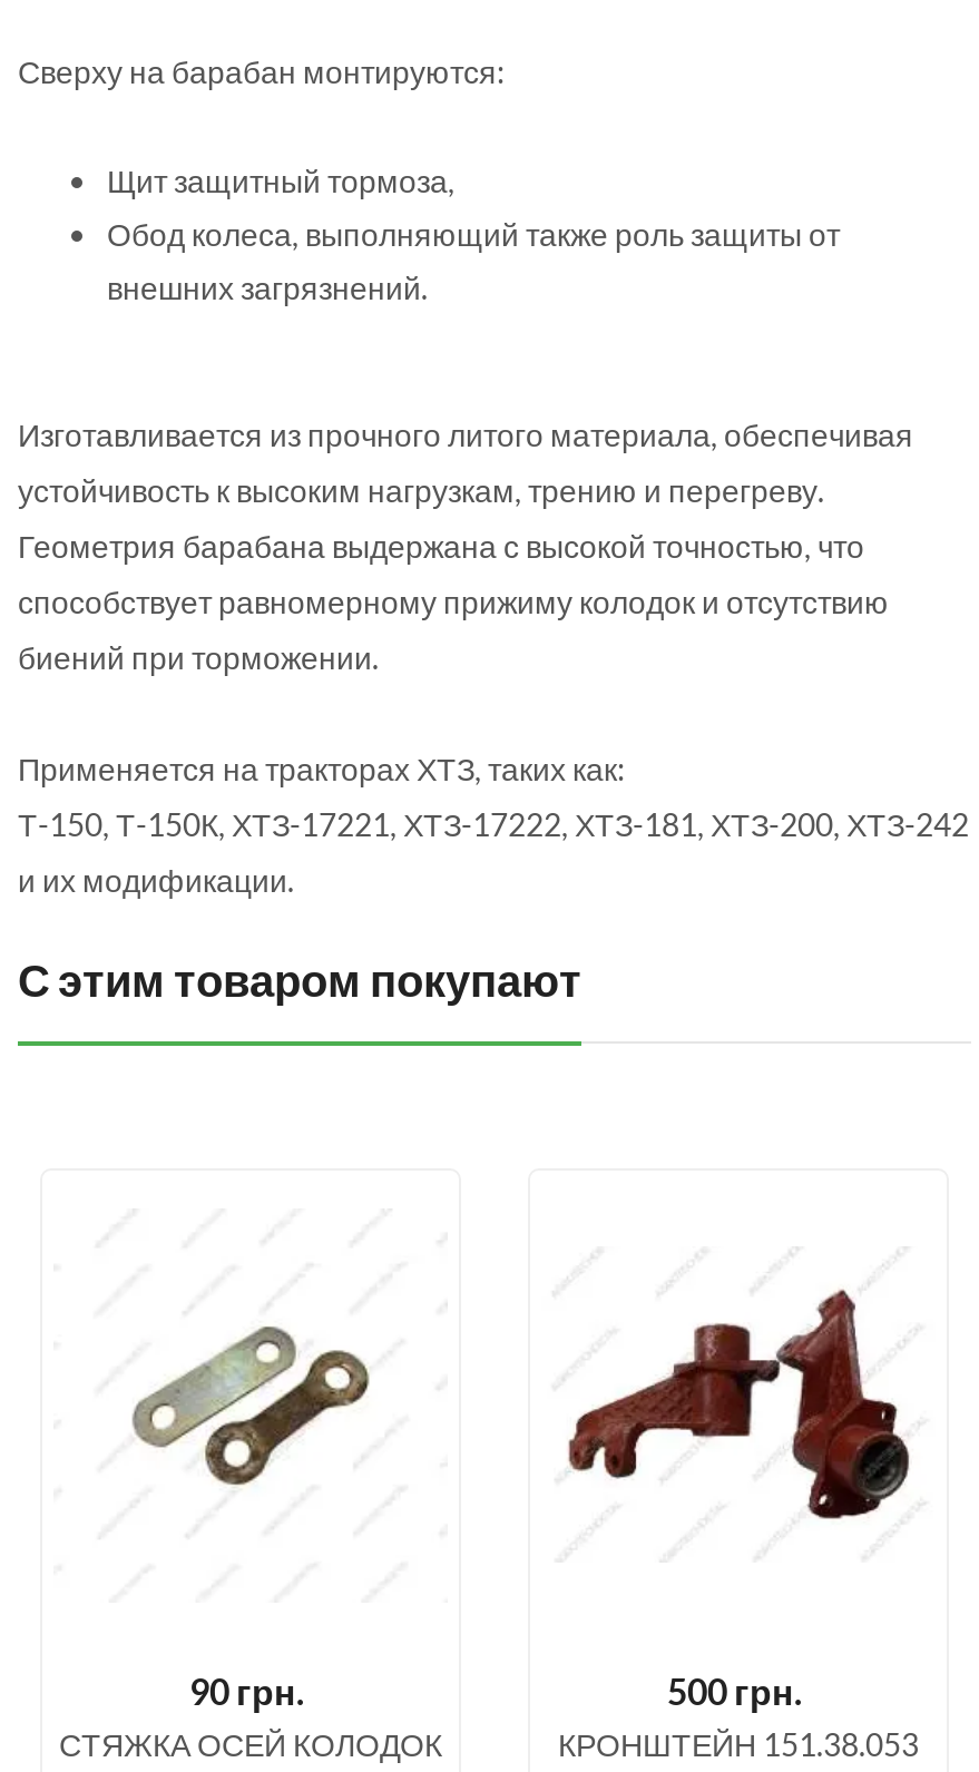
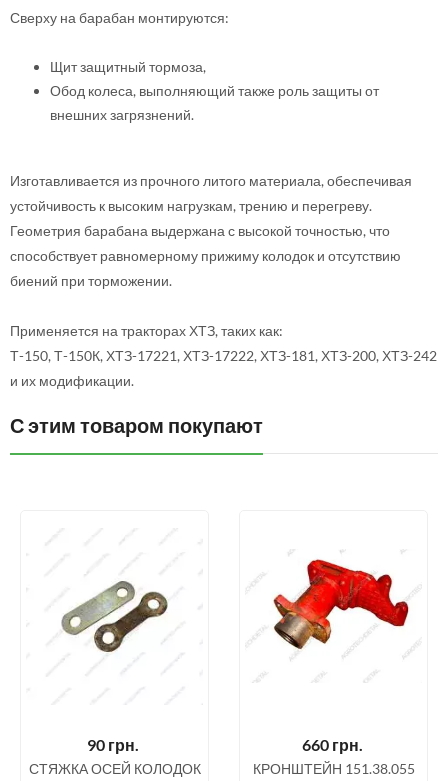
- [image]
+ [image]

- 500 грн.
+ 660 грн.

- КРОНШТЕЙН 151.38.053
+ КРОНШТЕЙН 151.38.055
